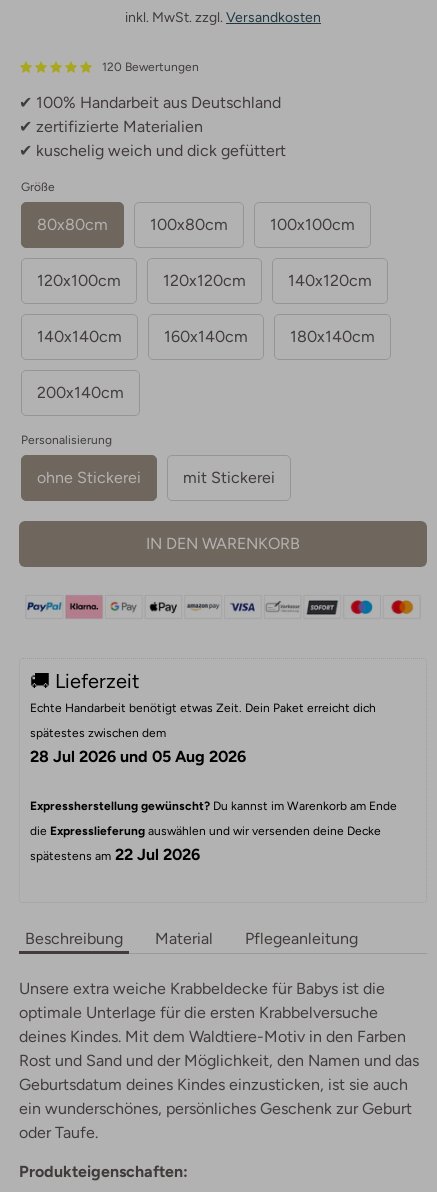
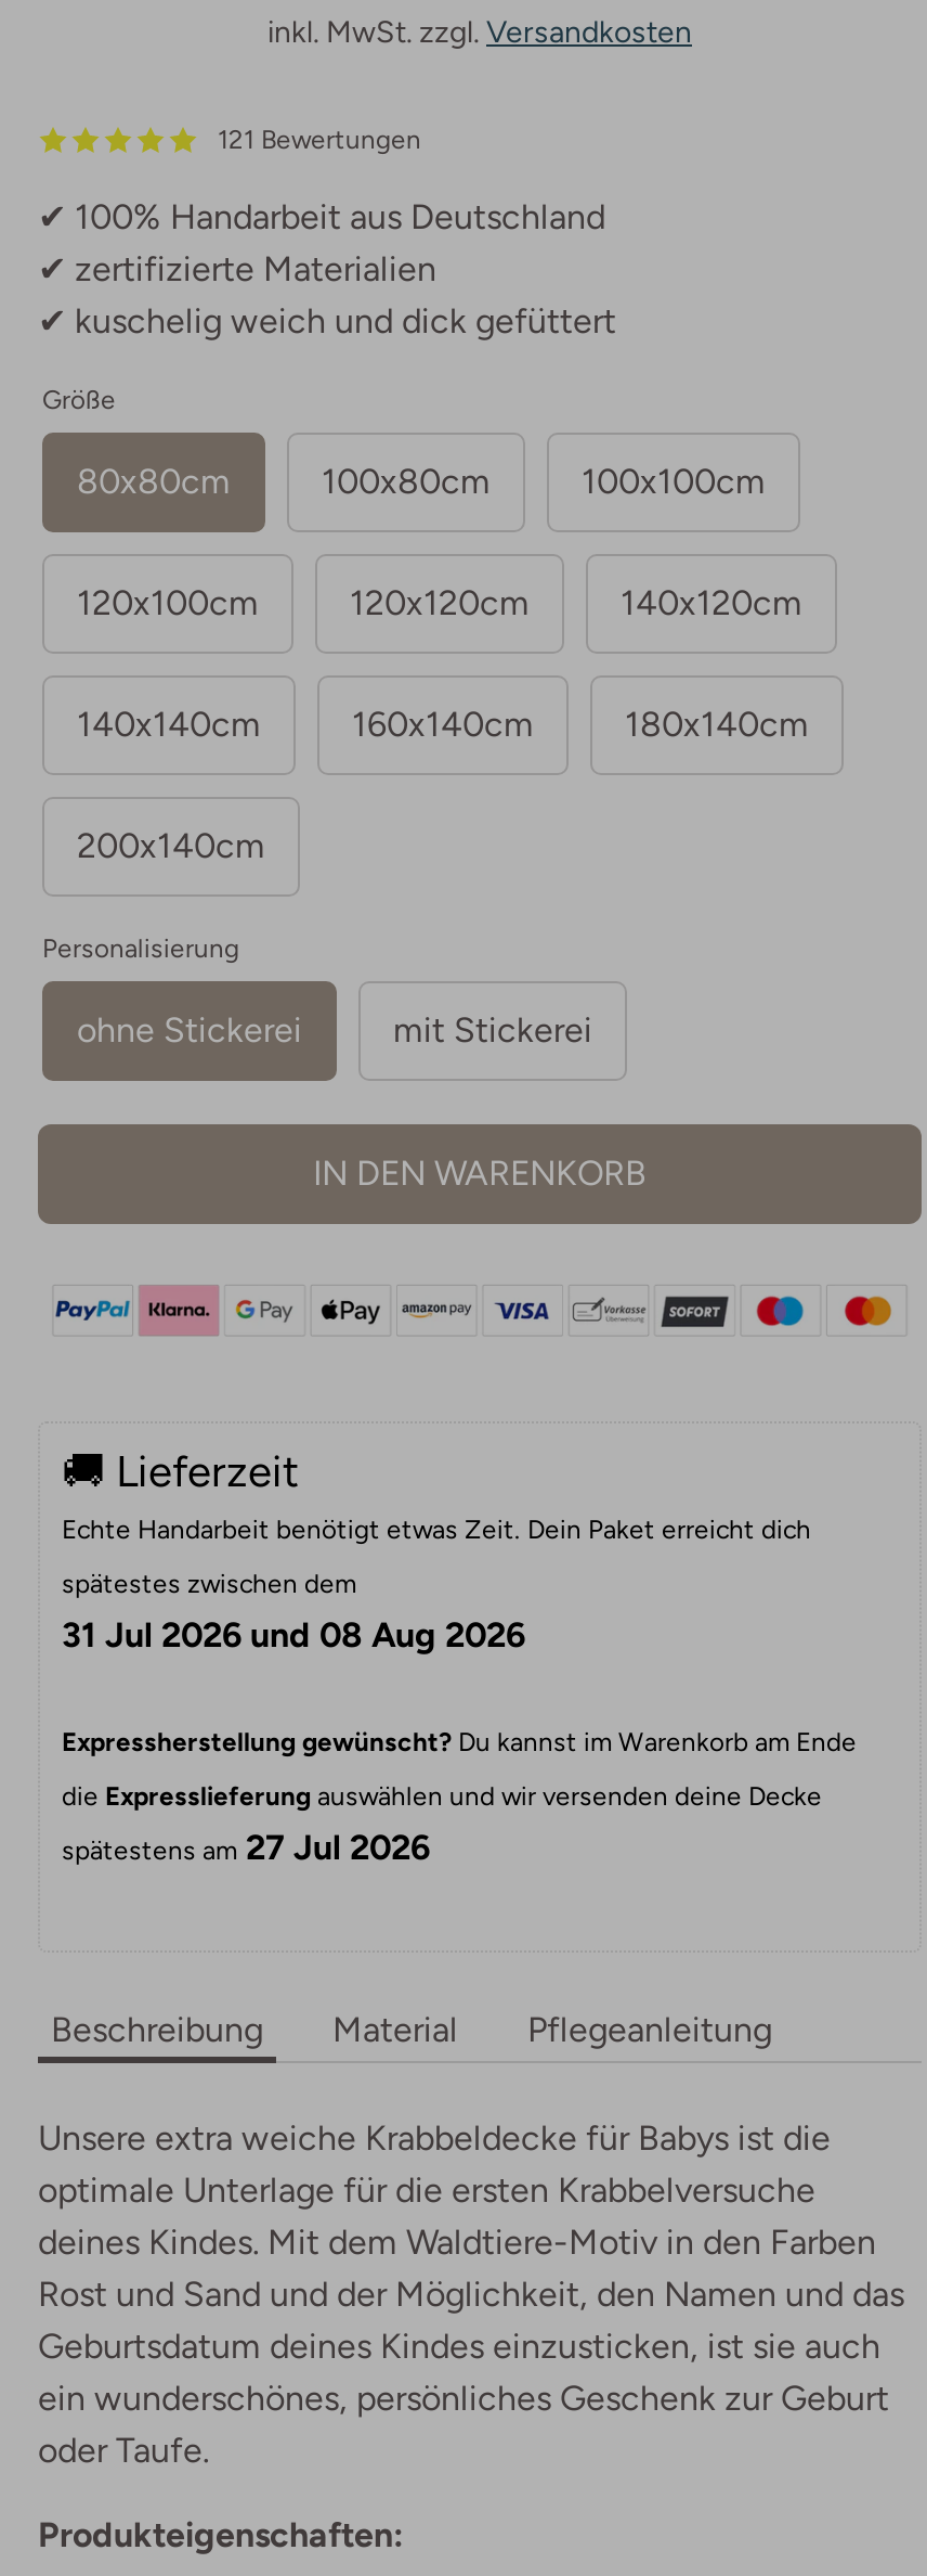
- 120 Bewertungen
+ 121 Bewertungen

- 28 Jul 2026 und 05 Aug 2026
+ 31 Jul 2026 und 08 Aug 2026

- spätestens am 22 Jul 2026
+ spätestens am 27 Jul 2026
